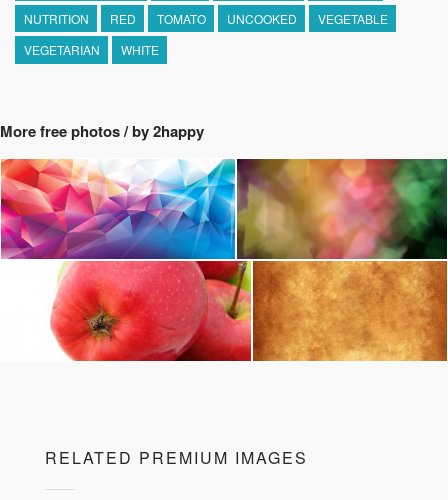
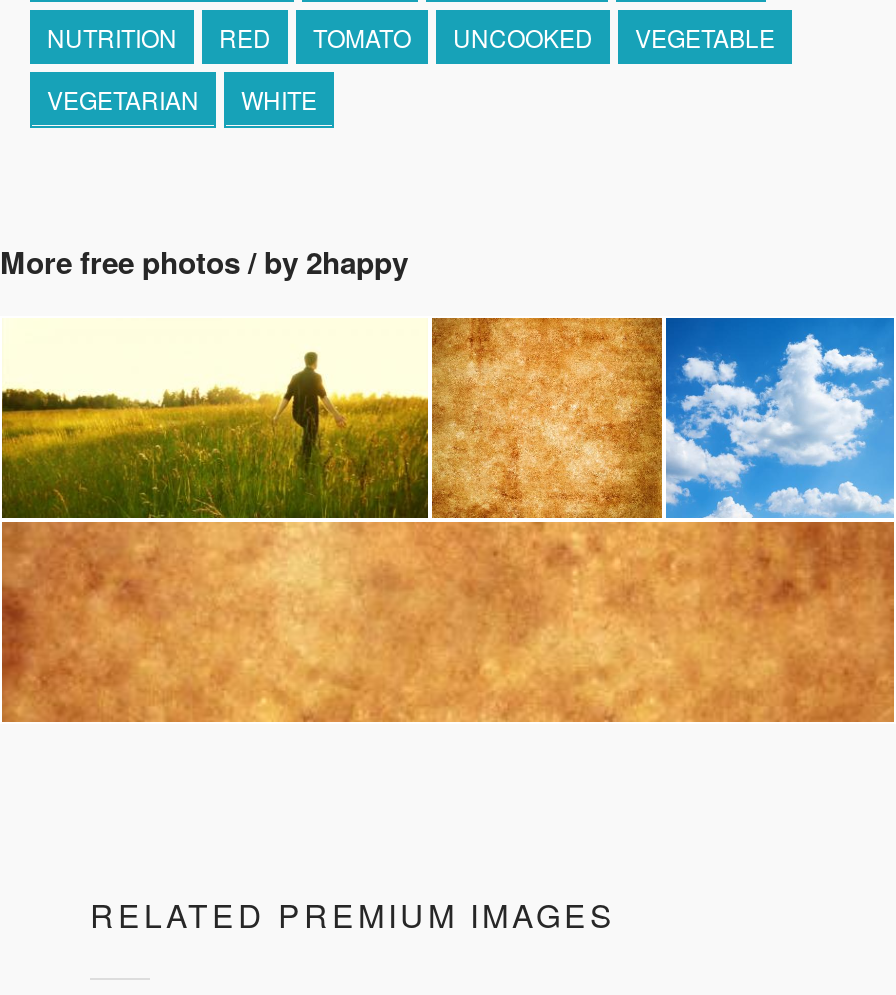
- [image]
+ [image]
